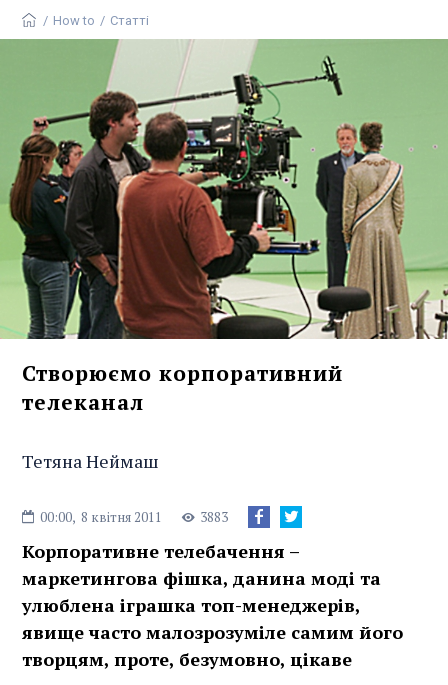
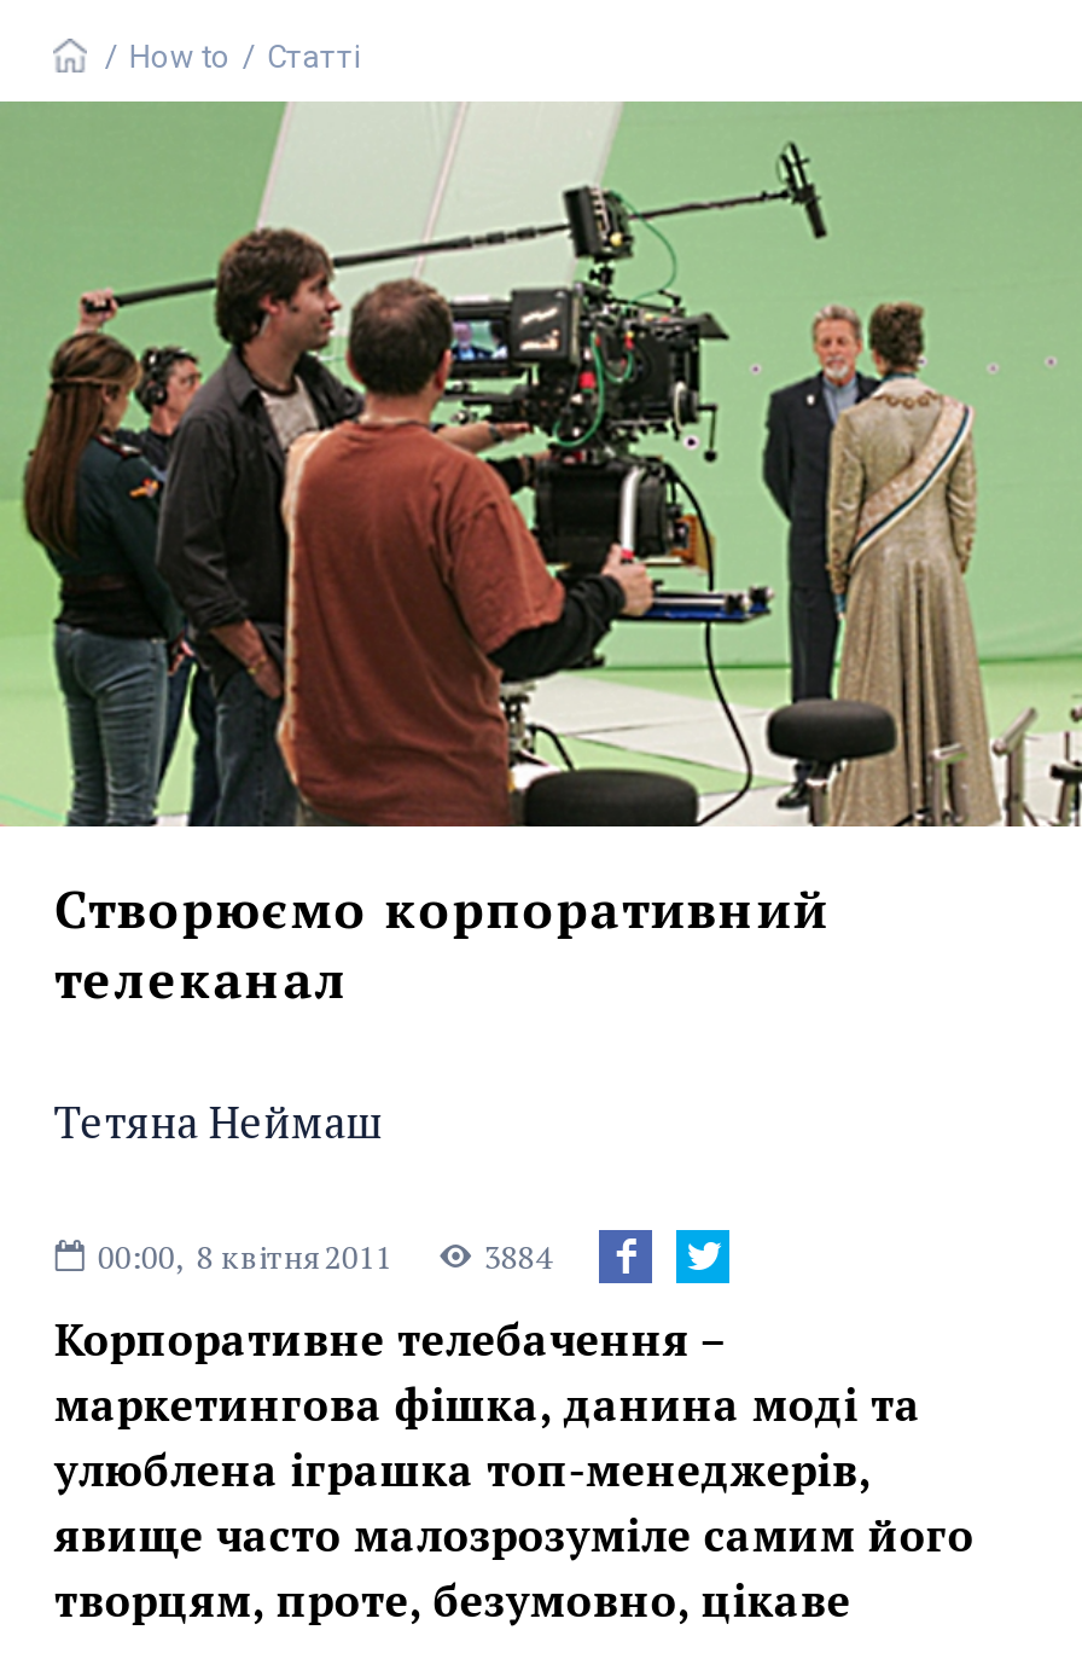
- 3883
+ 3884
